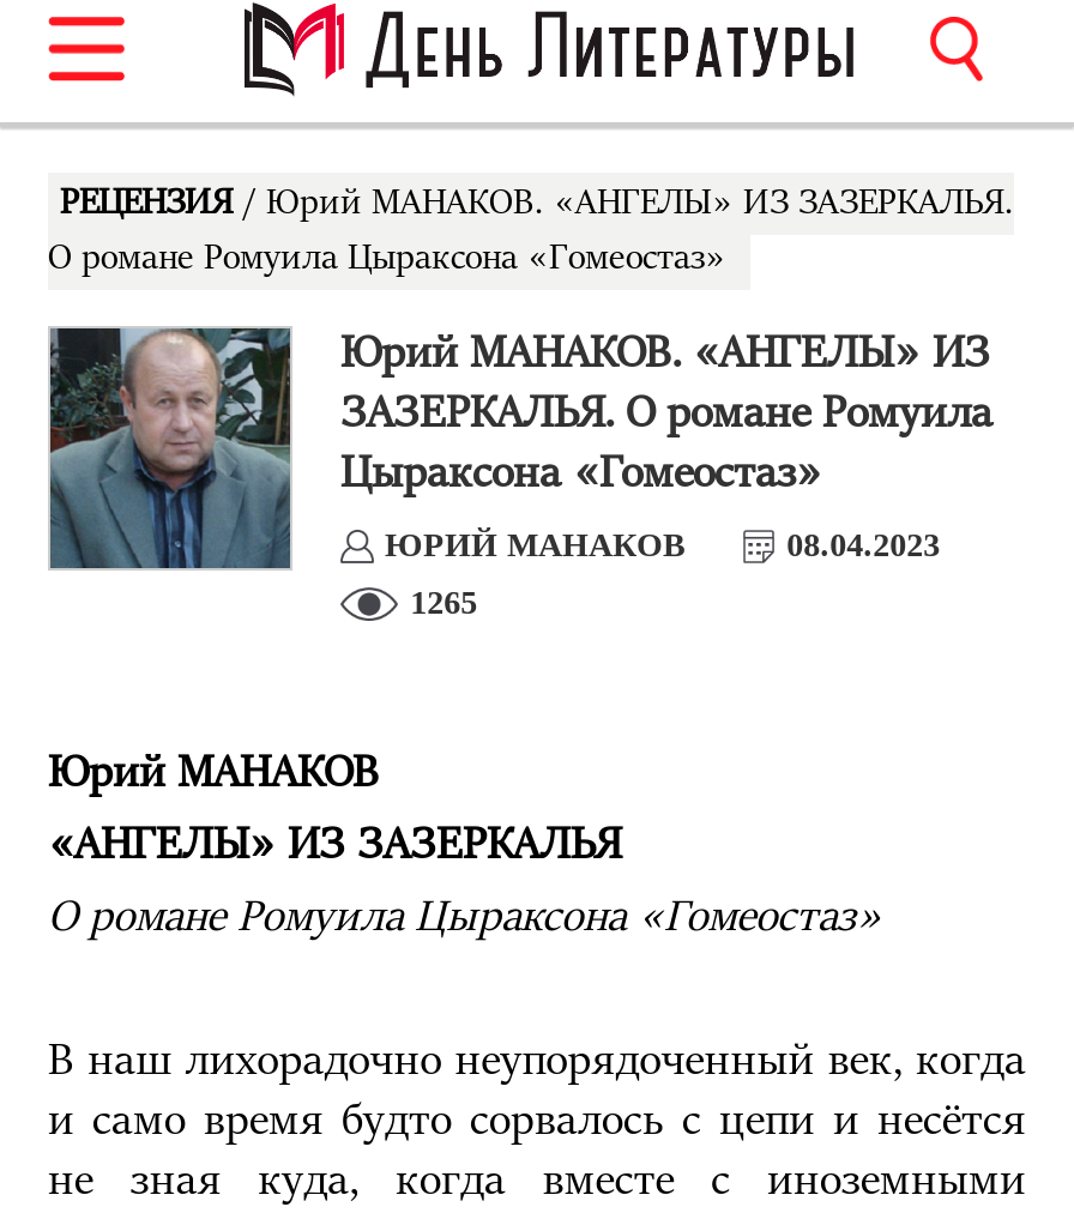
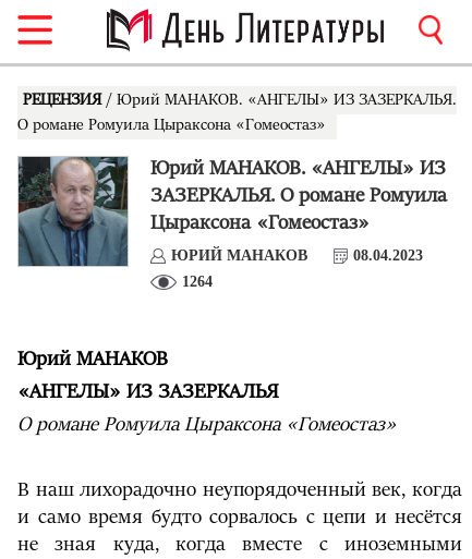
- 1265
+ 1264
